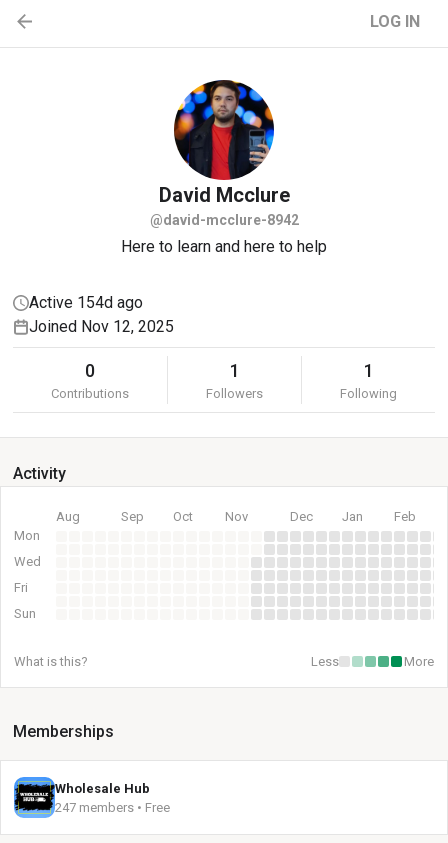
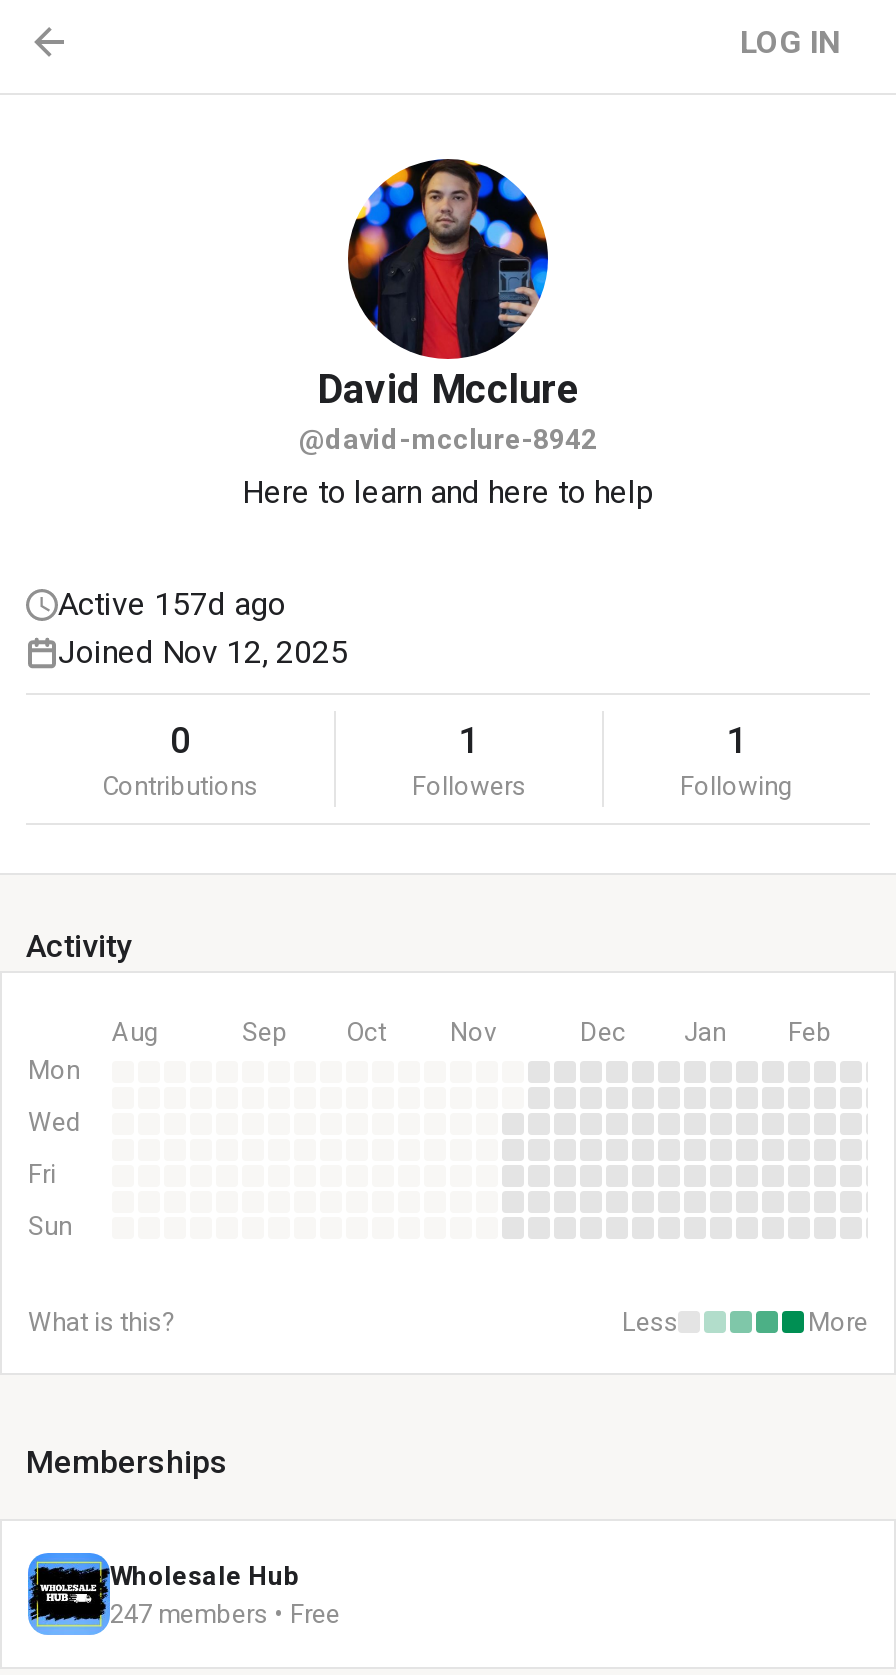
- Active 154d ago
+ Active 157d ago
